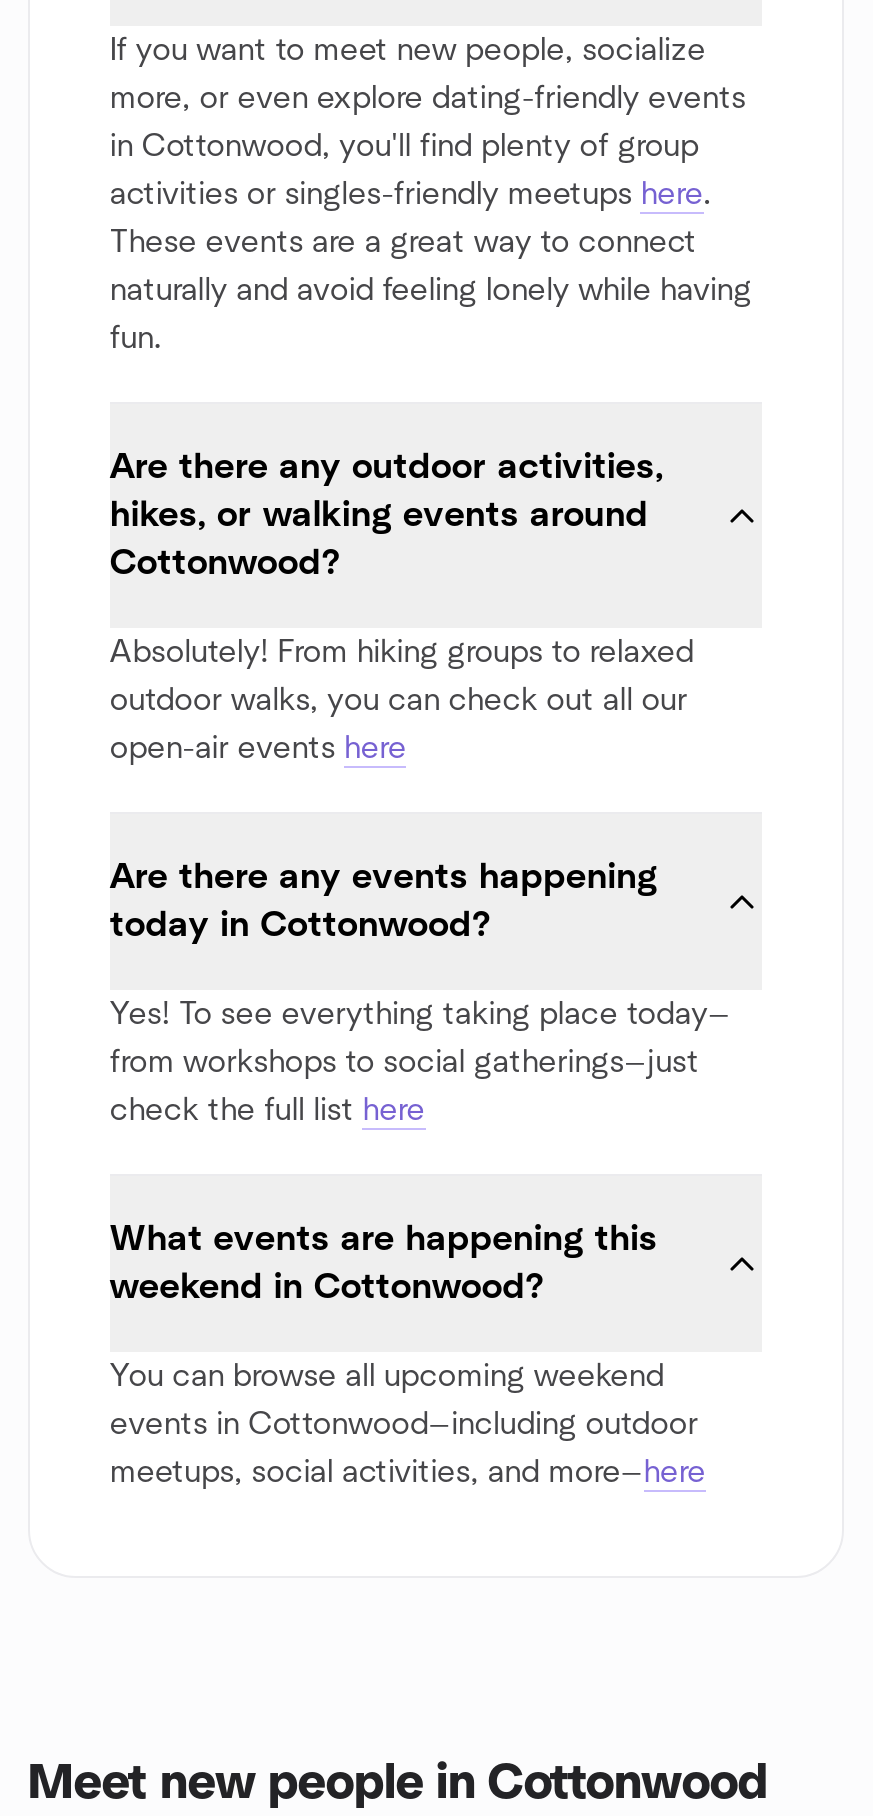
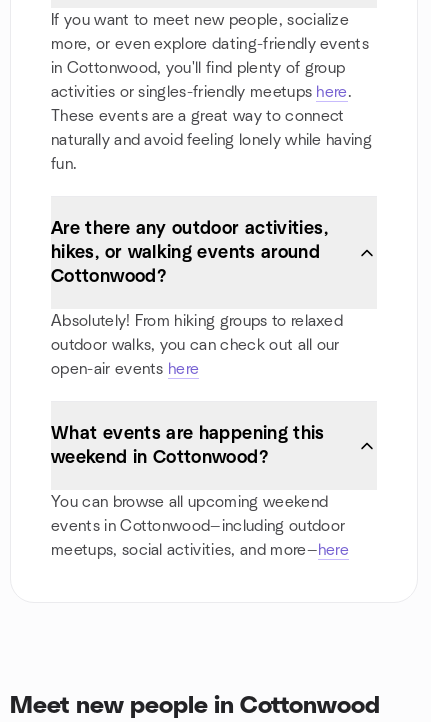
- Are there any events happening
- today in Cottonwood?
- Yes! To see everything taking place today—
- from workshops to social gatherings—just
- check the full list here
